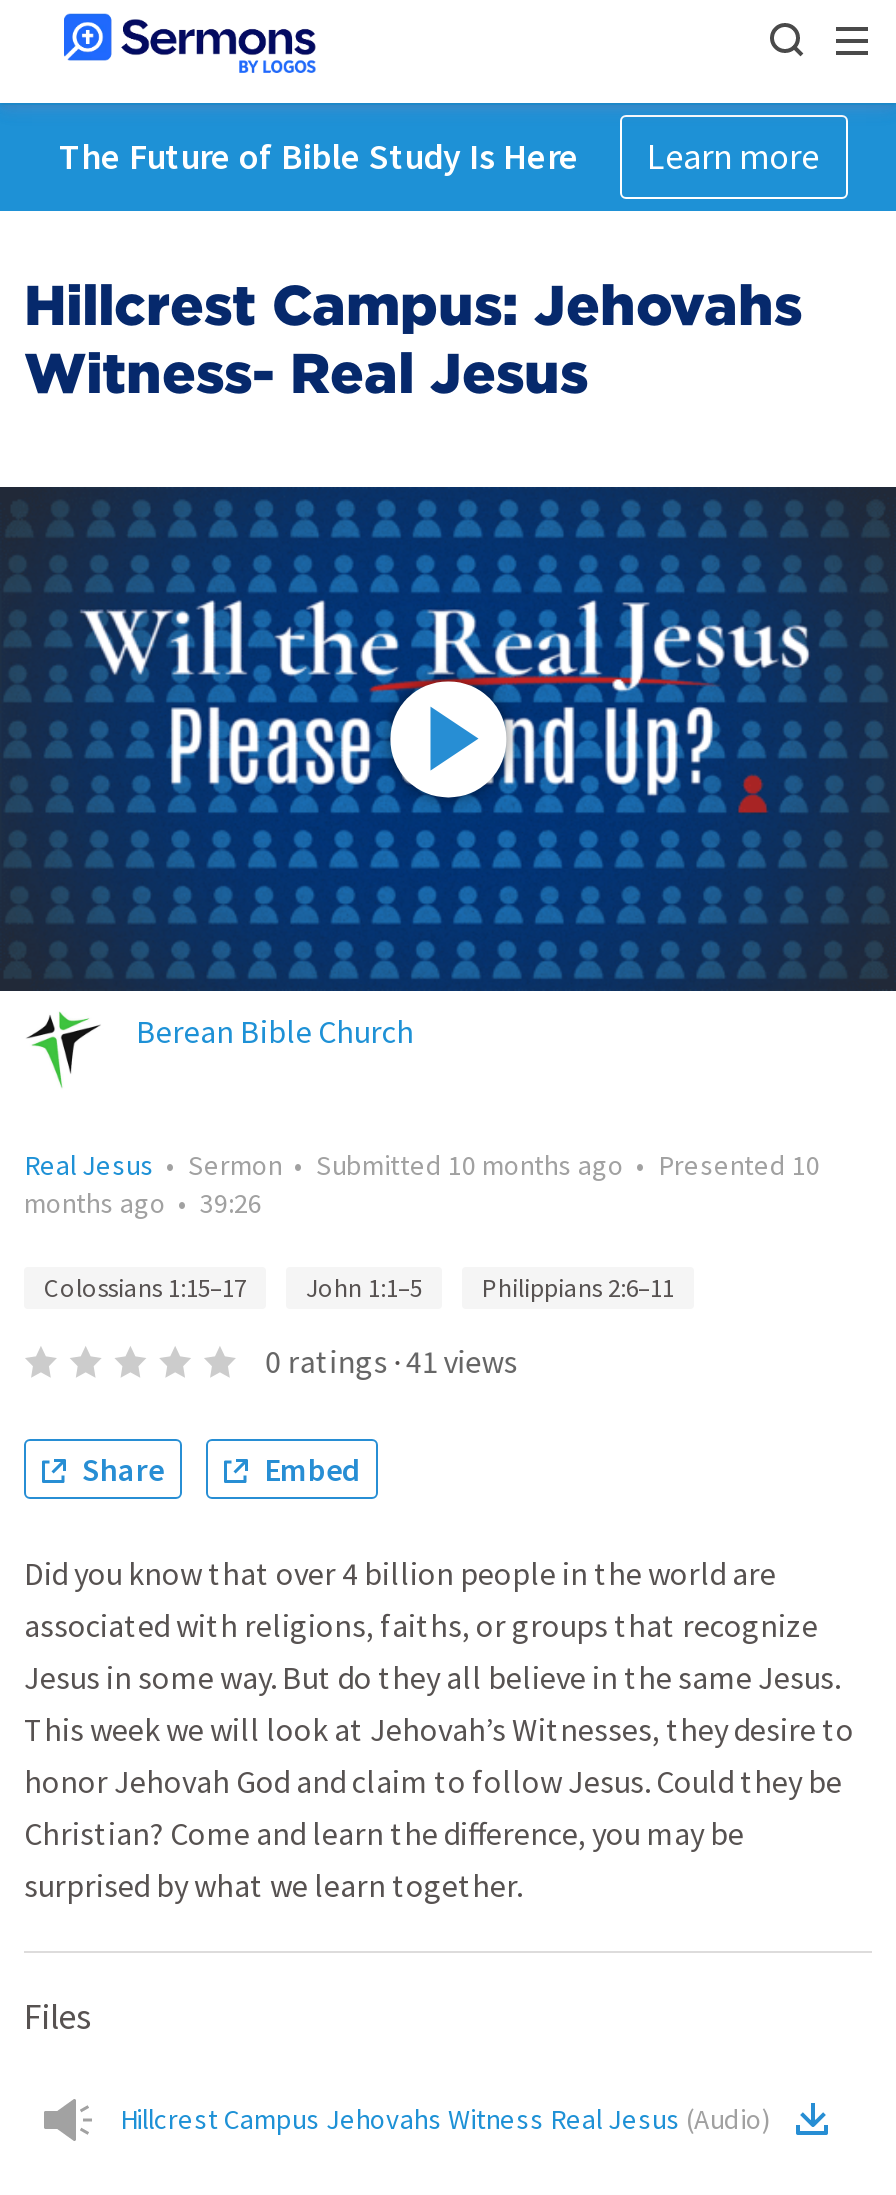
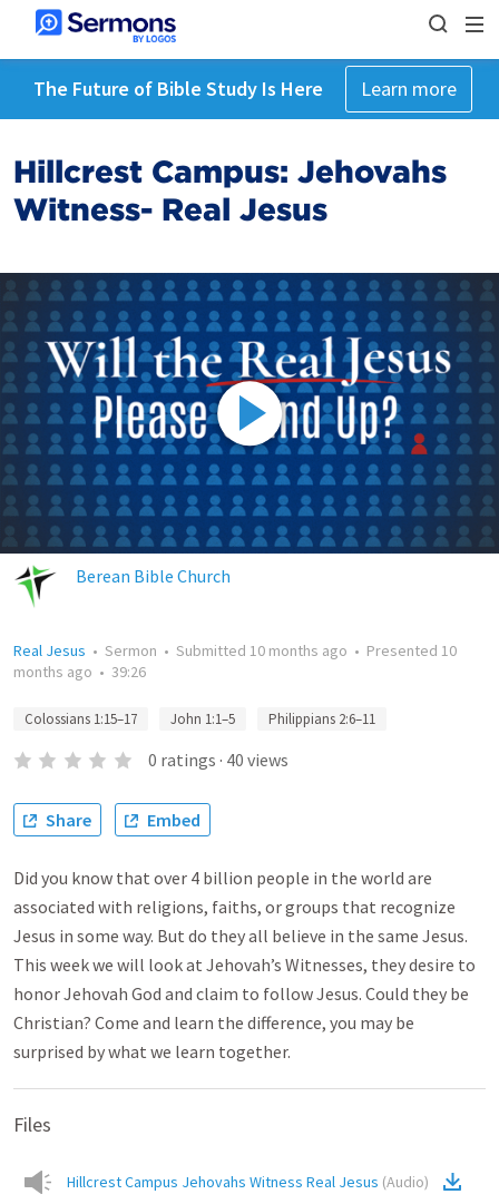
- 0 ratings · 41 views
+ 0 ratings · 40 views
